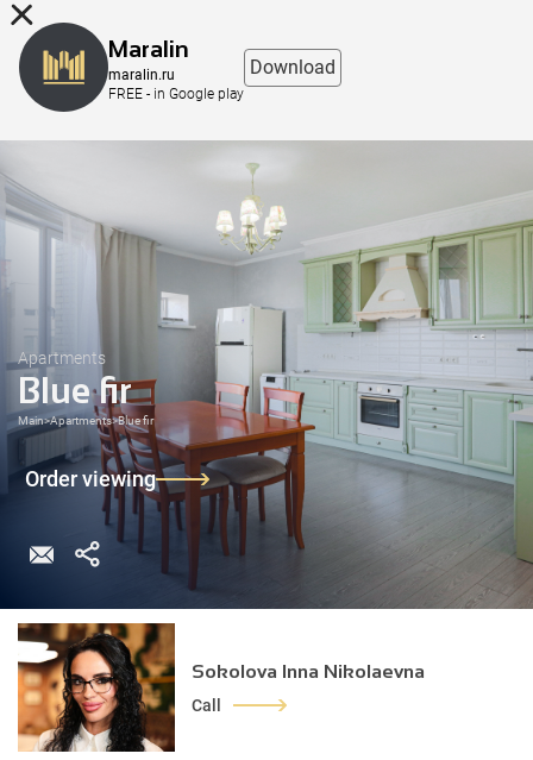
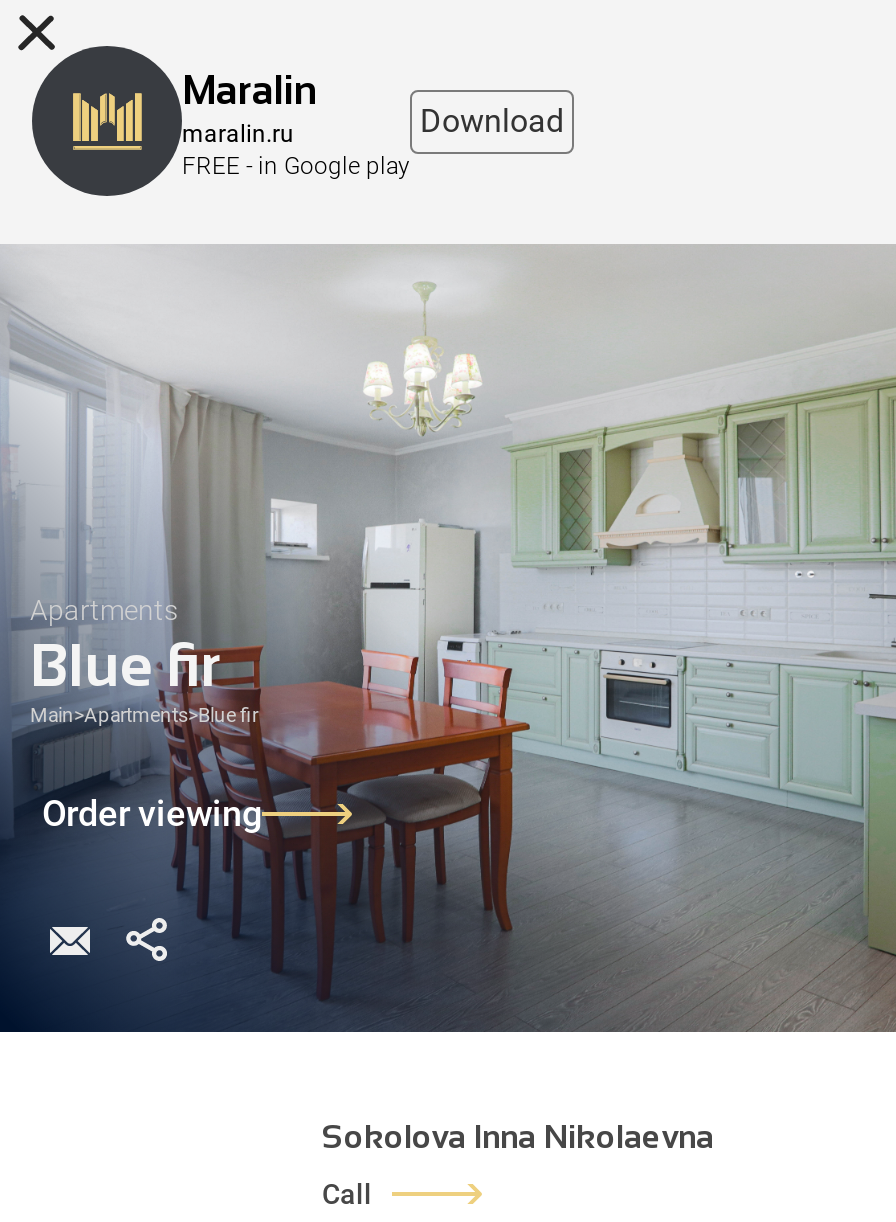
- [image]
